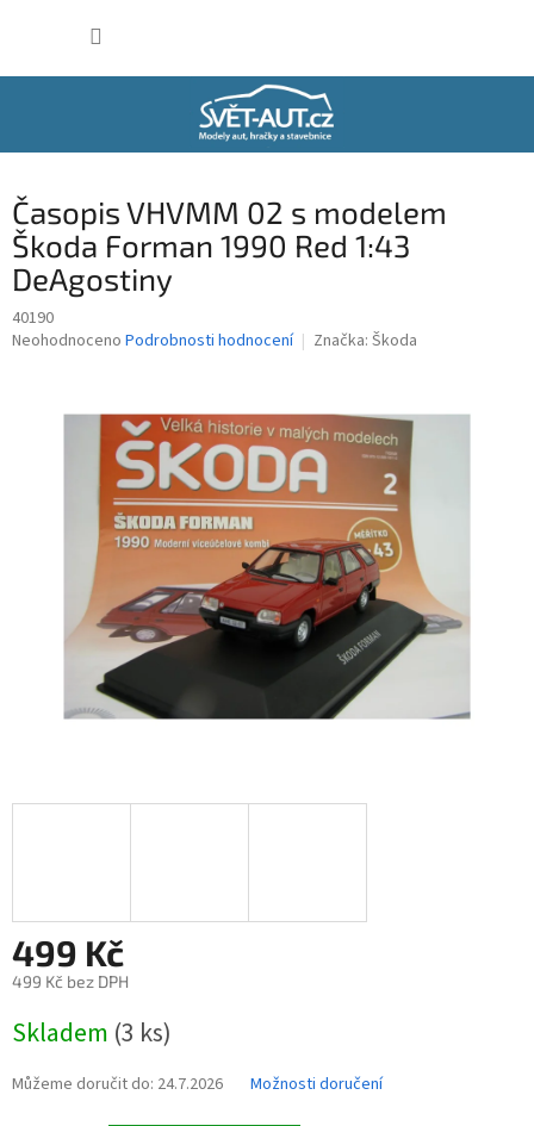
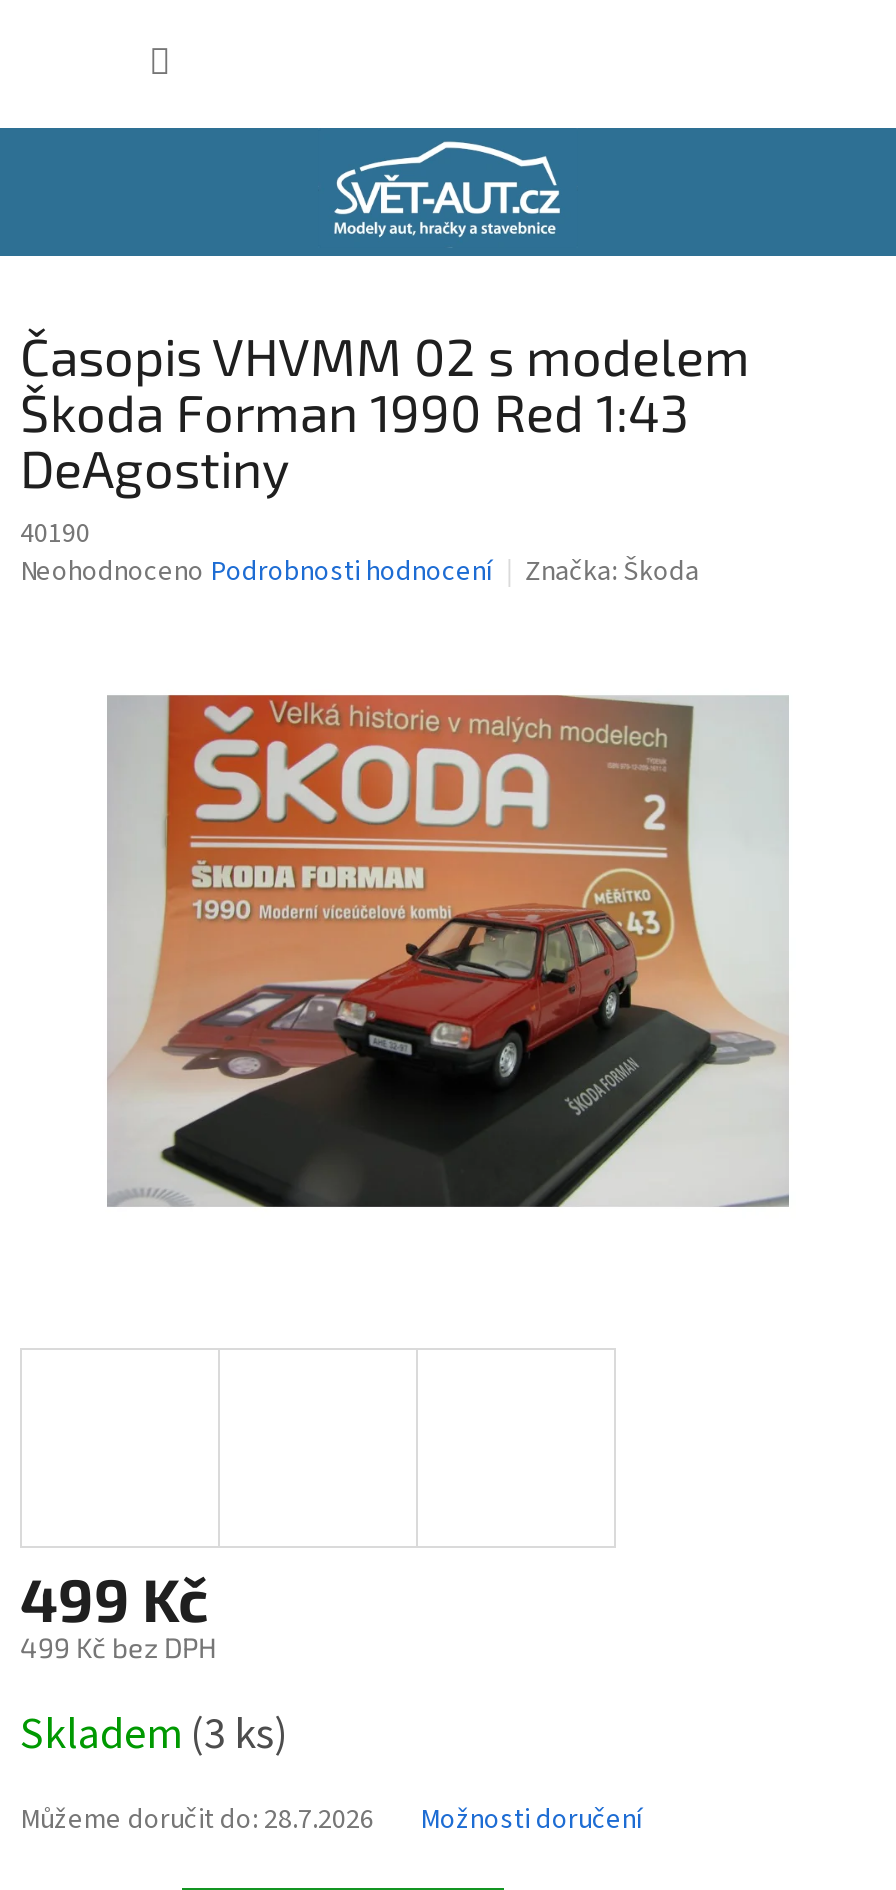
- Můžeme doručit do: 24.7.2026
+ Můžeme doručit do: 28.7.2026
